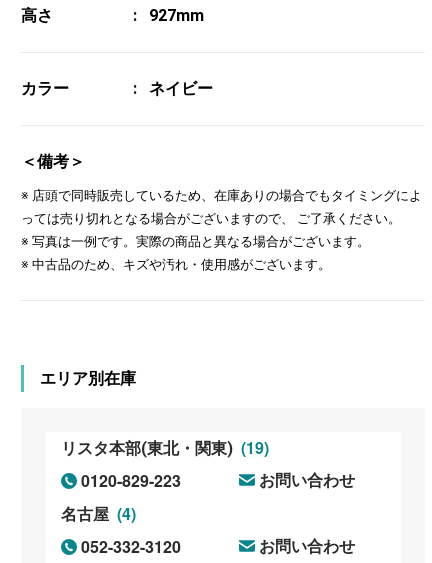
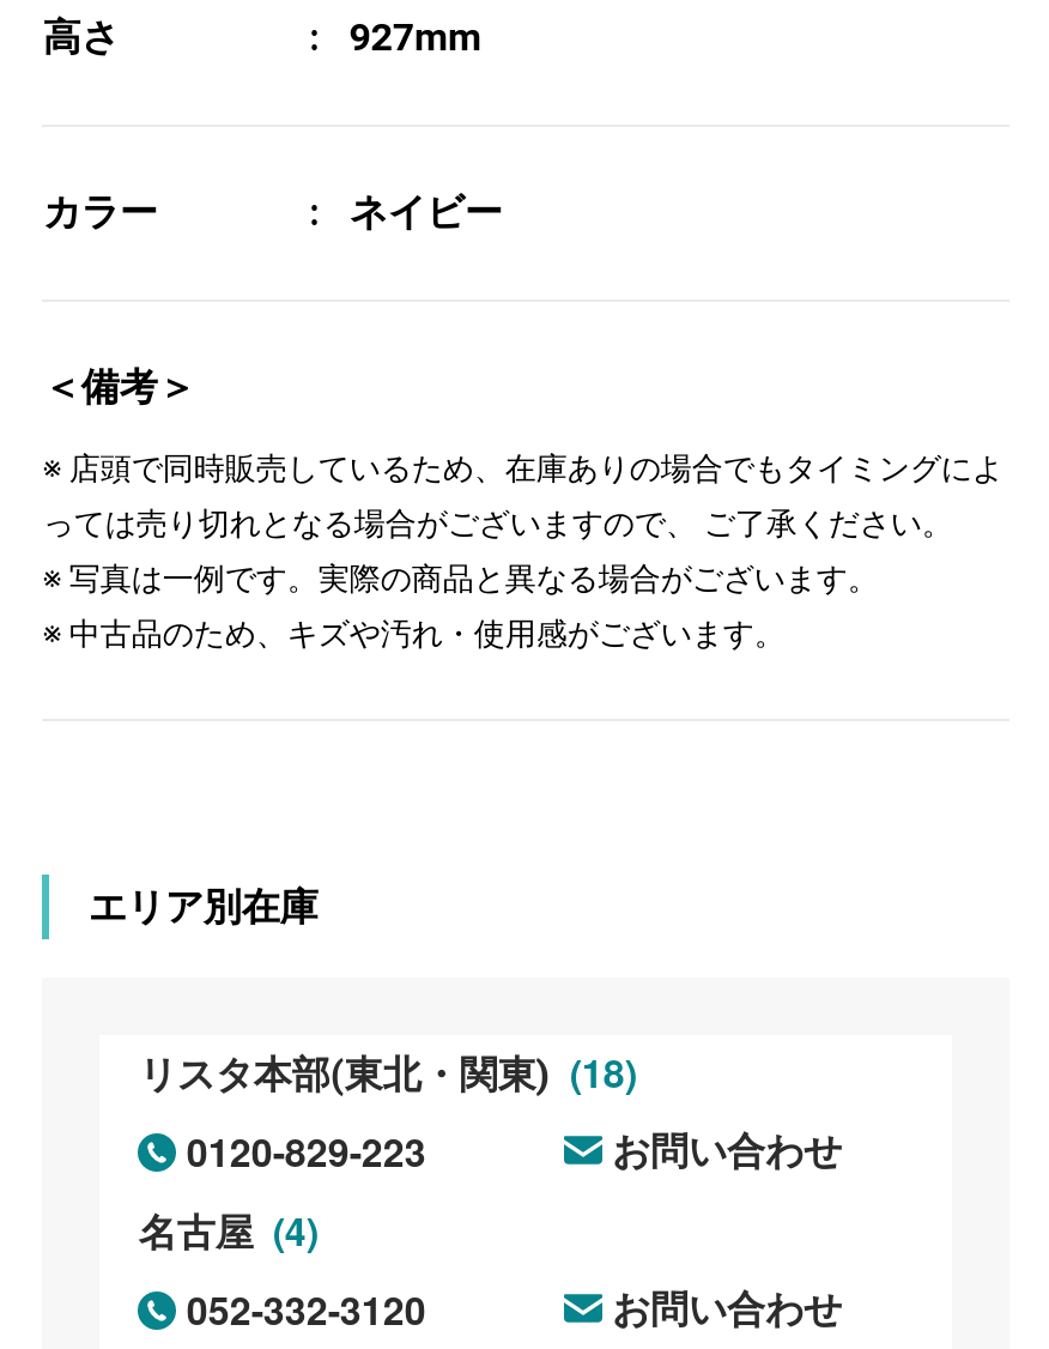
- リスタ本部(東北・関東) (19)
+ リスタ本部(東北・関東) (18)
